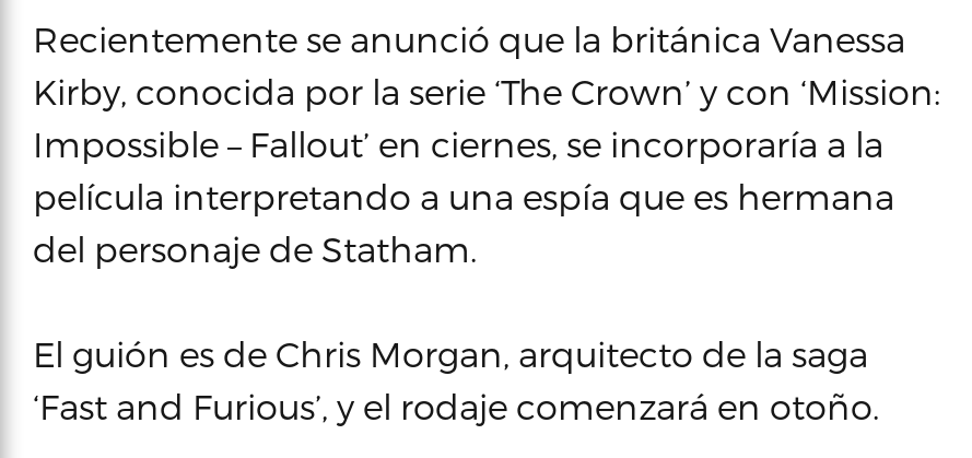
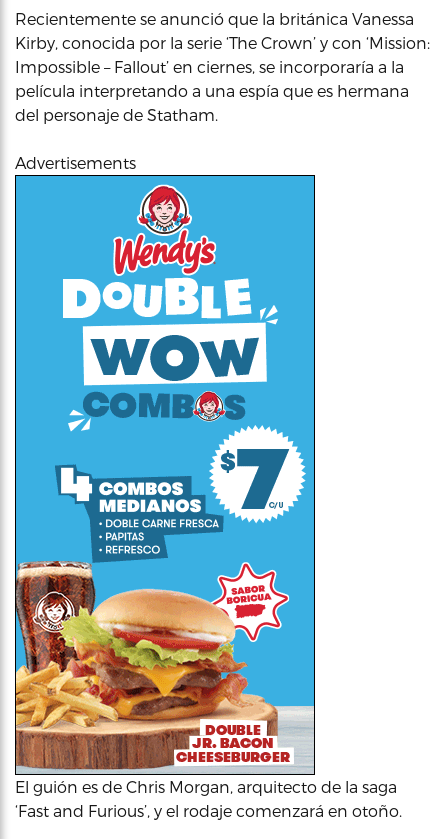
+ [image]

+ Advertisements
